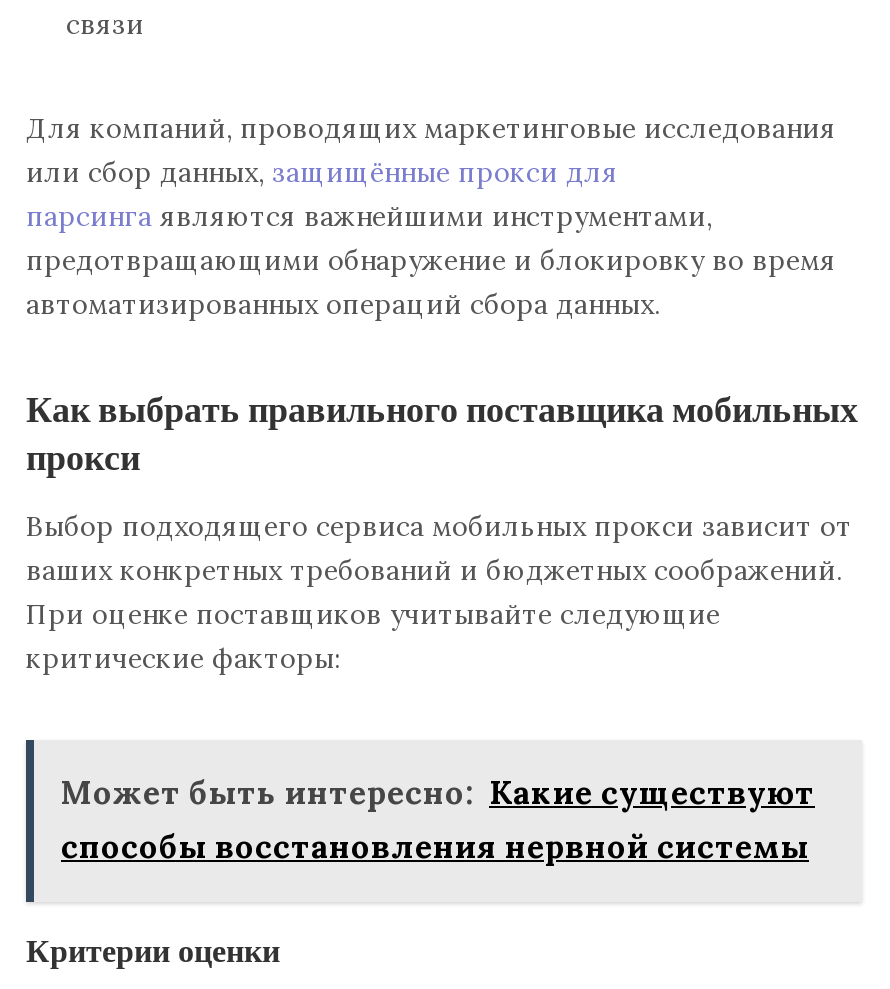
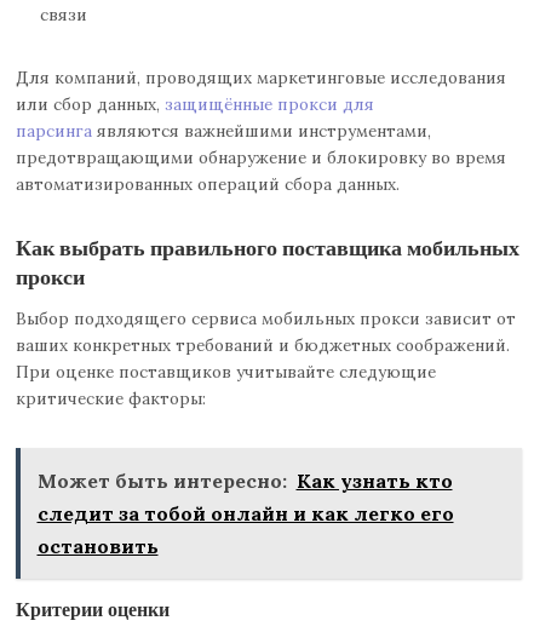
- Может быть интересно: Какие существуют
- способы восстановления нервной системы
+ Может быть интересно: Как узнать кто
+ следит за тобой онлайн и как легко его
+ остановить
